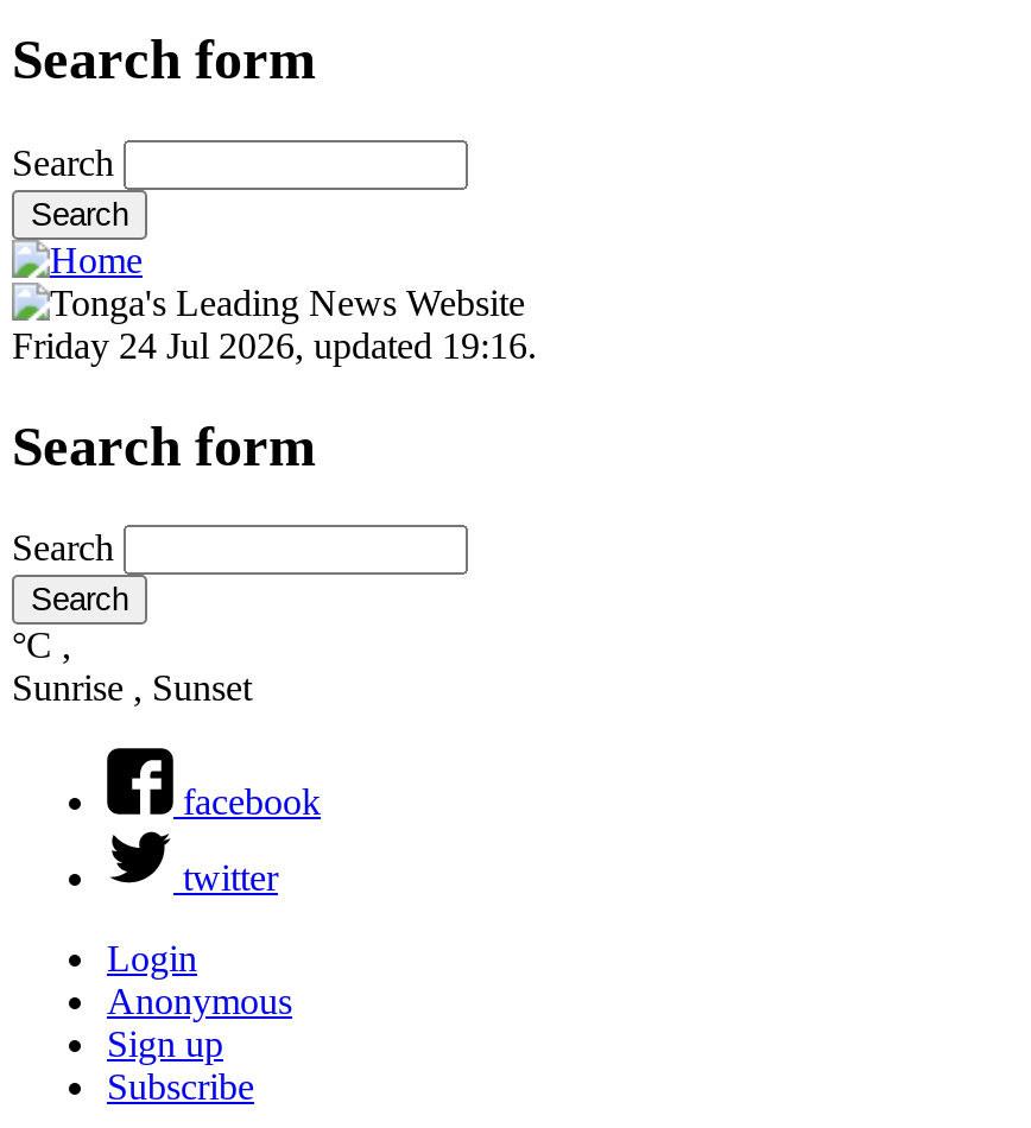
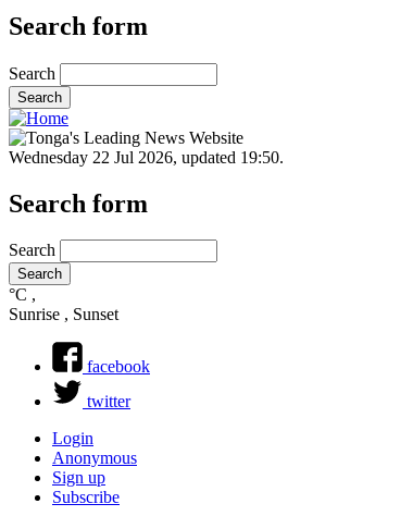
- Friday 24 Jul 2026, updated 19:16.
+ Wednesday 22 Jul 2026, updated 19:50.
